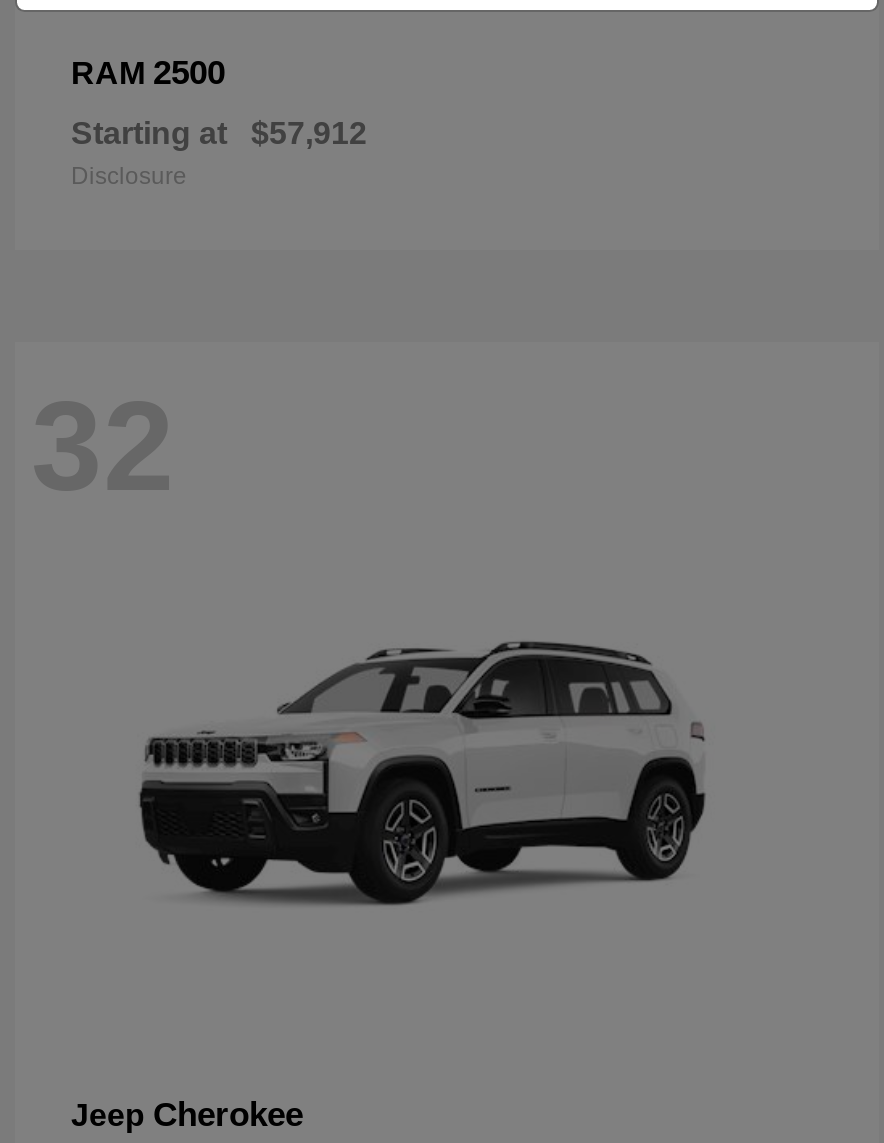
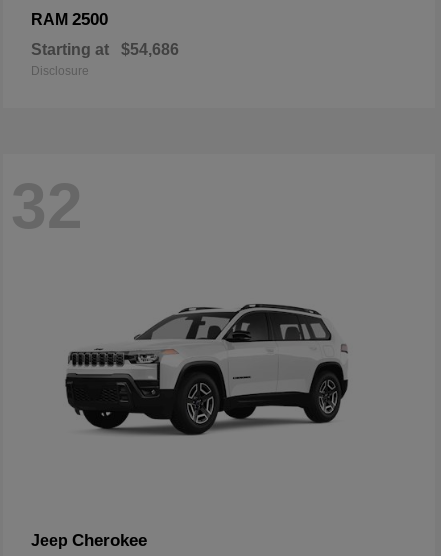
- Starting at $57,912
+ Starting at $54,686
